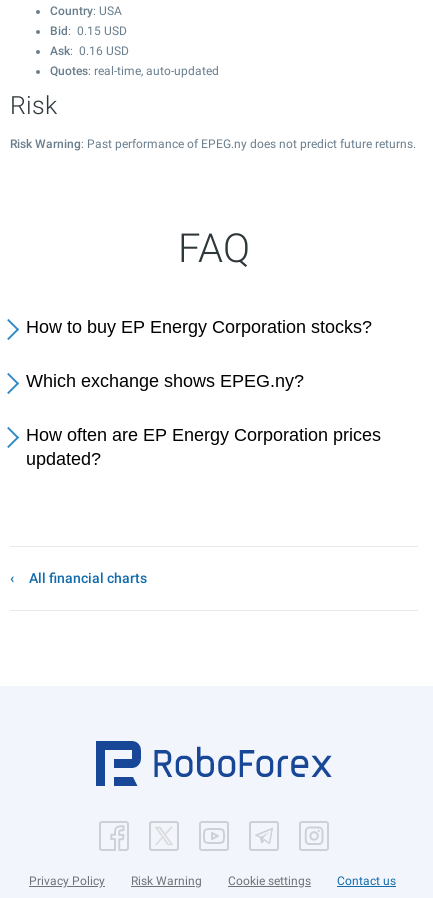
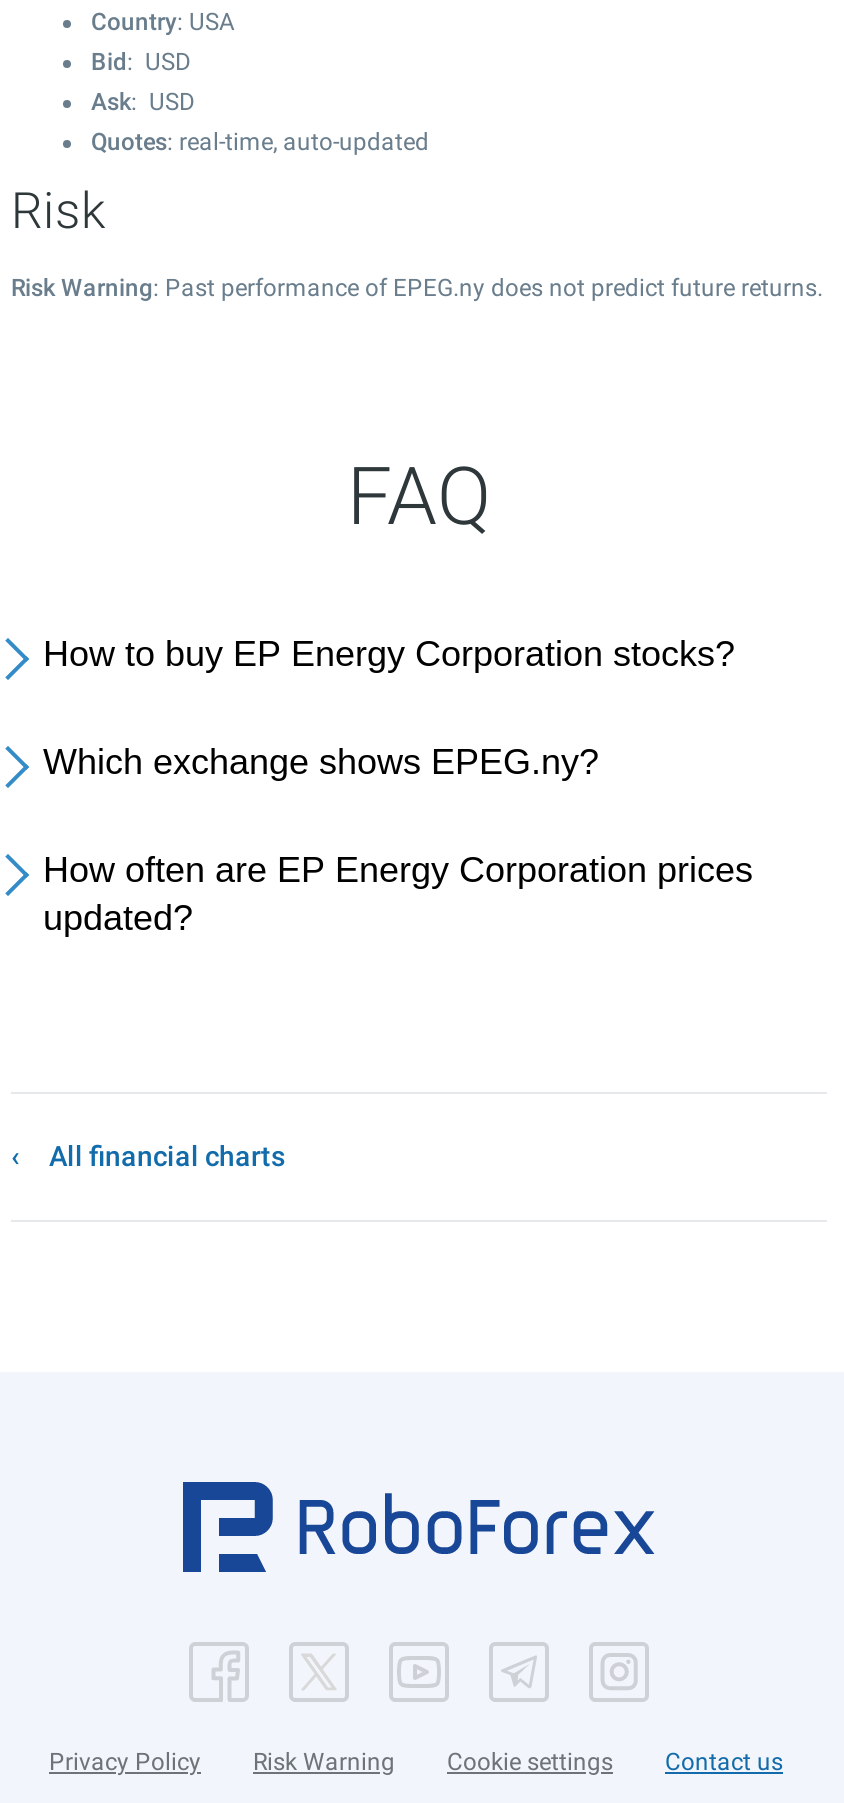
- Bid: 0.15 USD
- Ask: 0.16 USD
+ Bid: USD
+ Ask: USD
